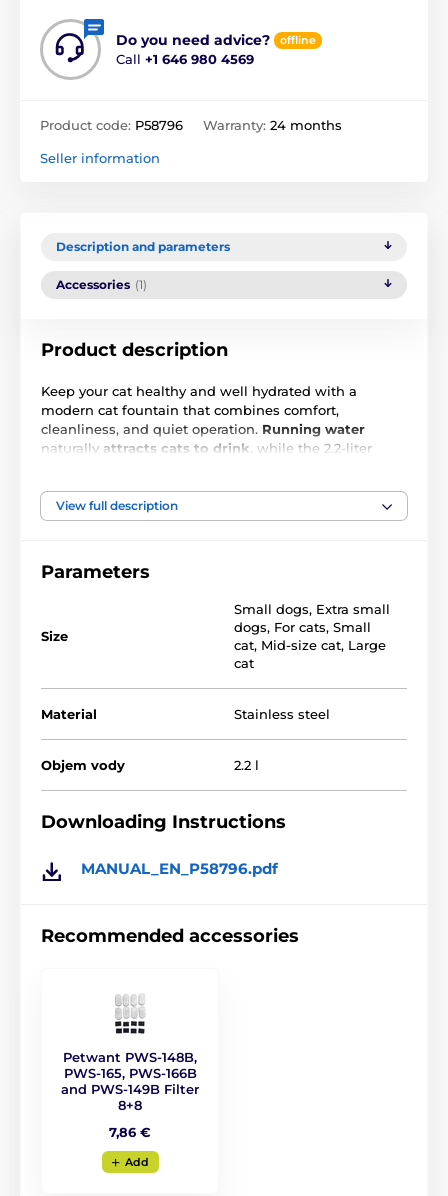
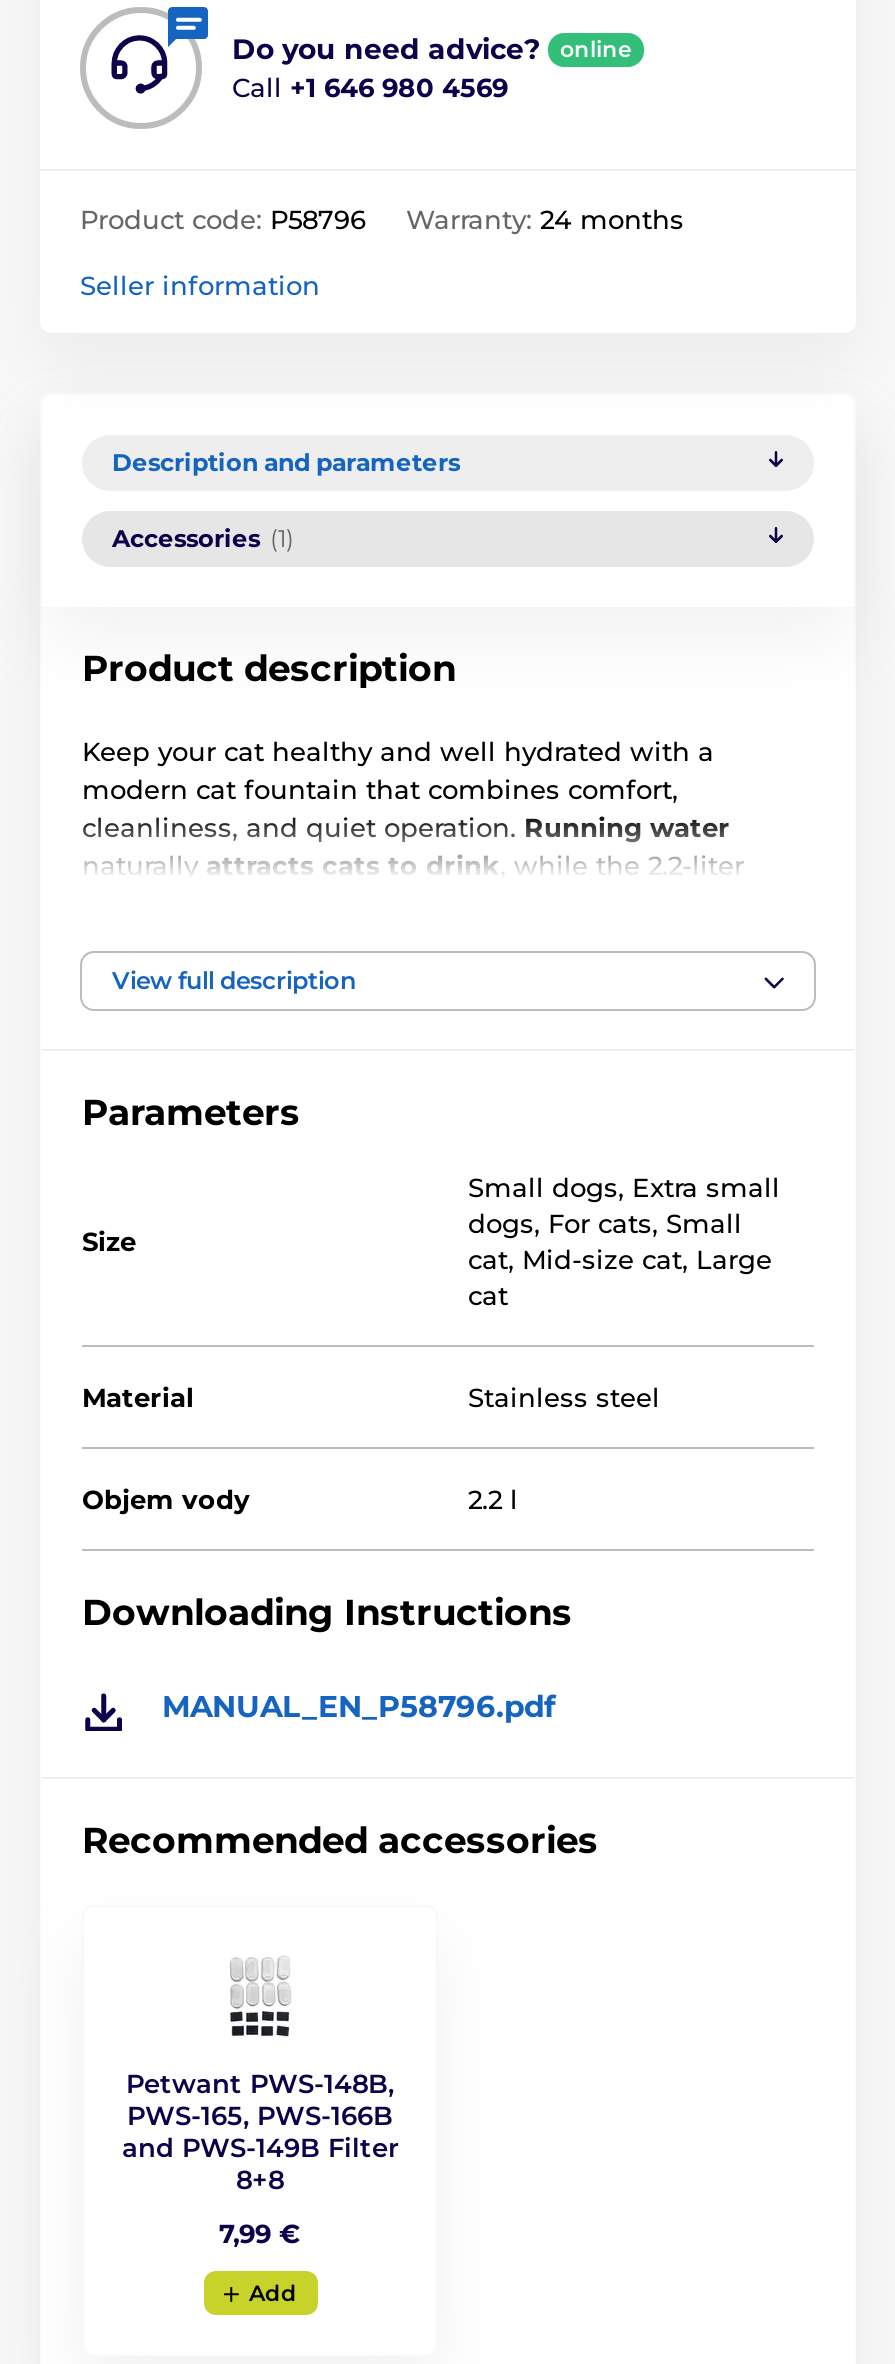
- offline
+ online

- 7,86 €
+ 7,99 €
